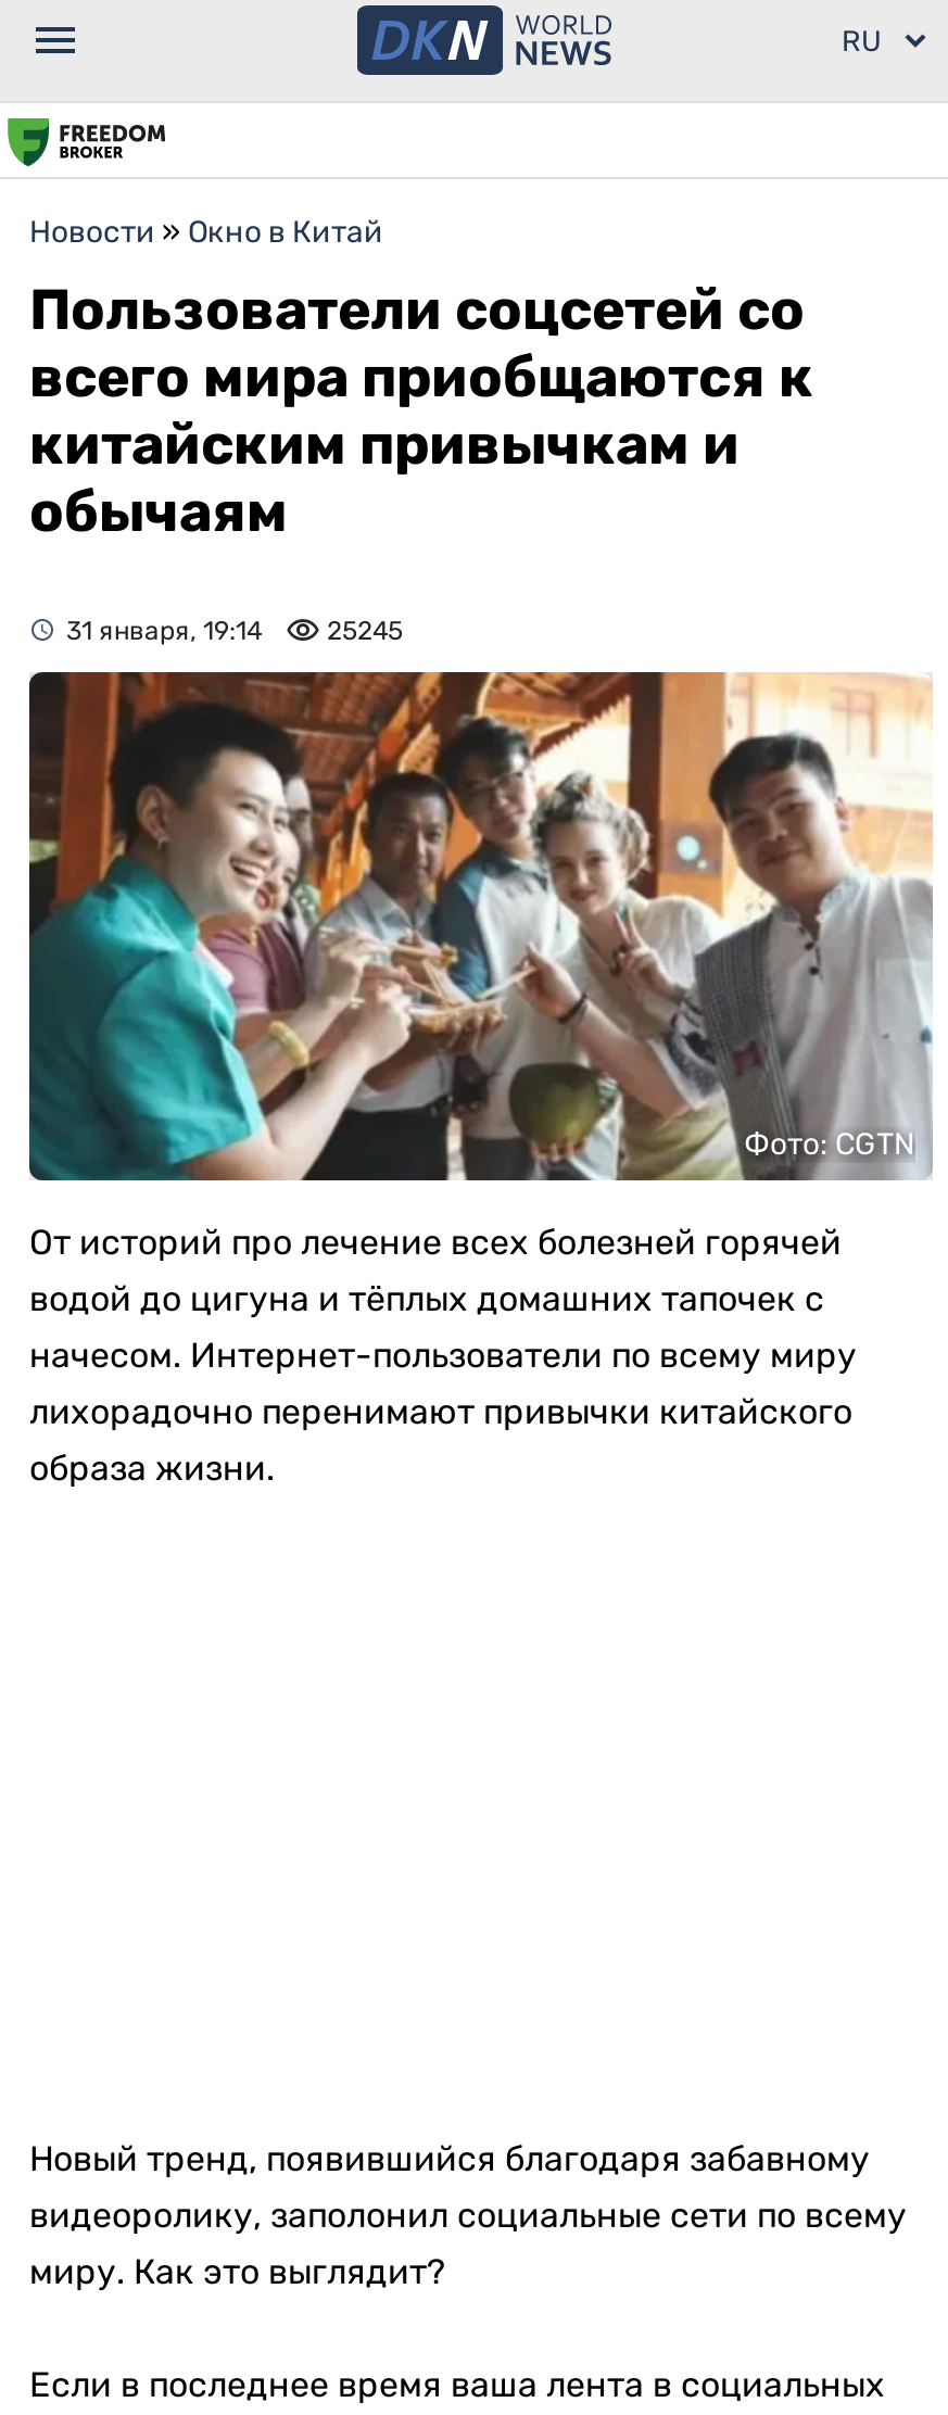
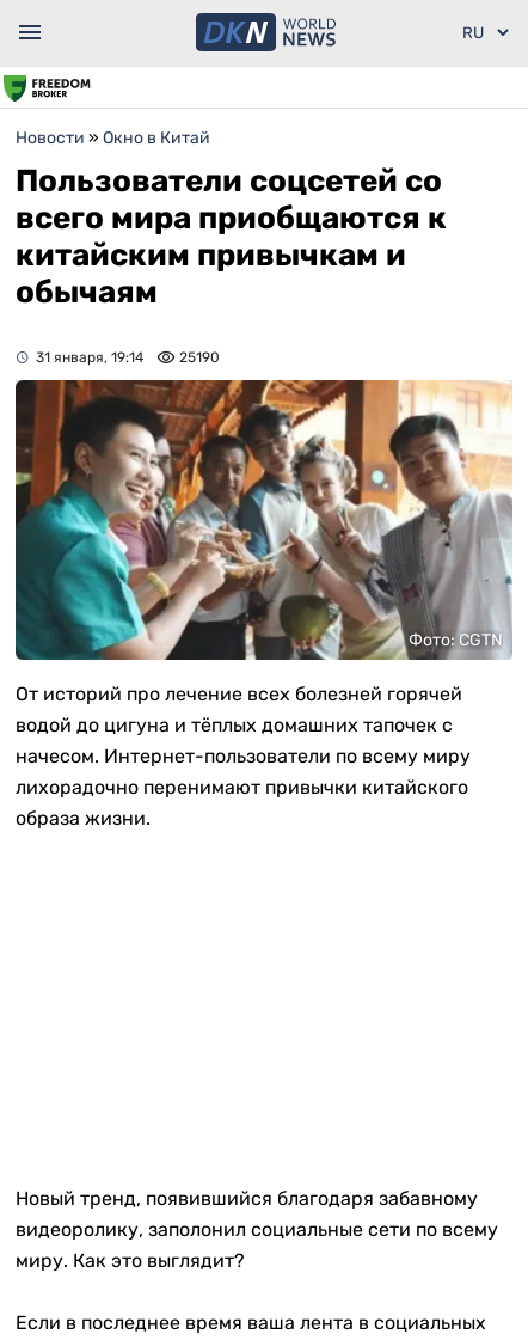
- 25245
+ 25190
